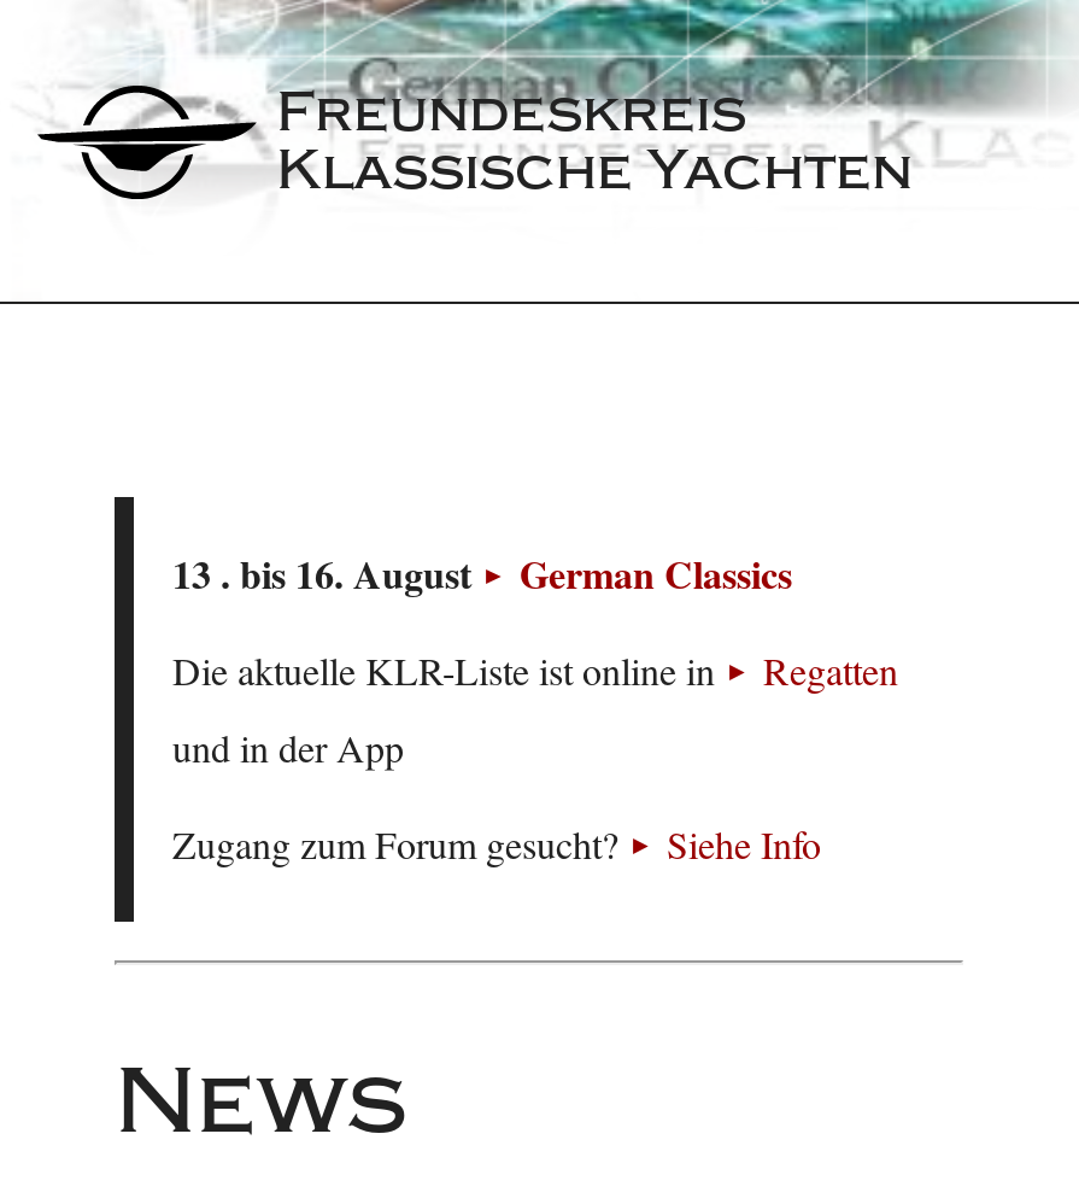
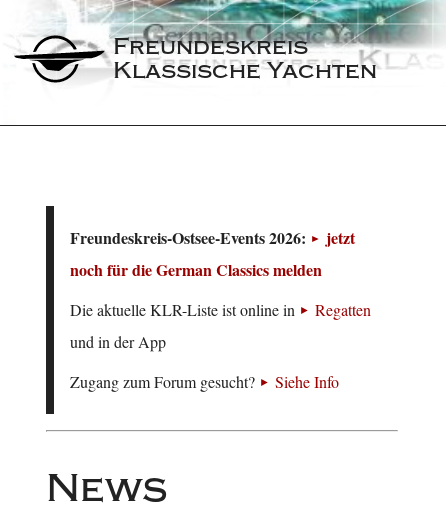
- 13 . bis 16. August
- German Classics
+ Freundeskreis-Ostsee-Events 2026:
+ jetzt
+ noch für die German Classics melden
